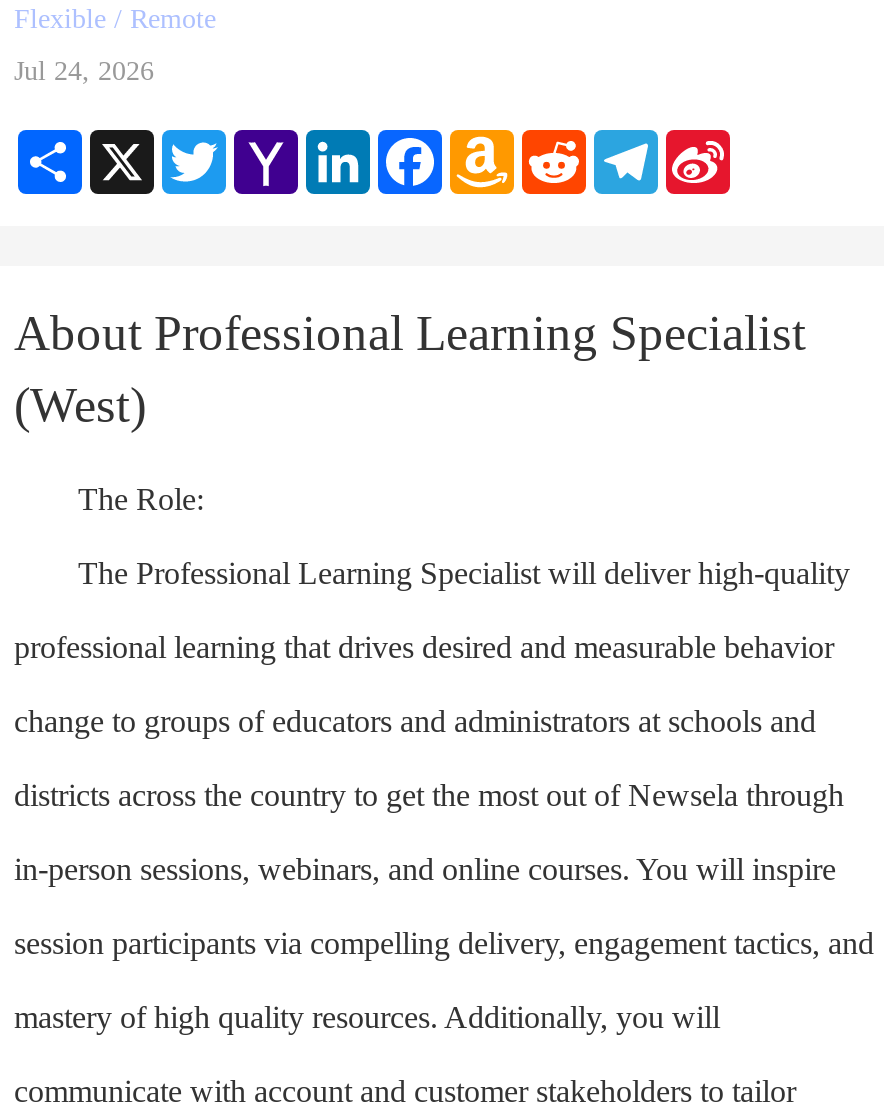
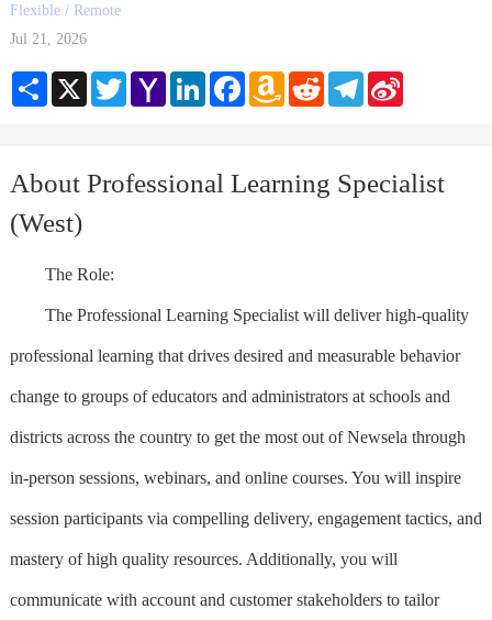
- Jul 24, 2026
+ Jul 21, 2026
